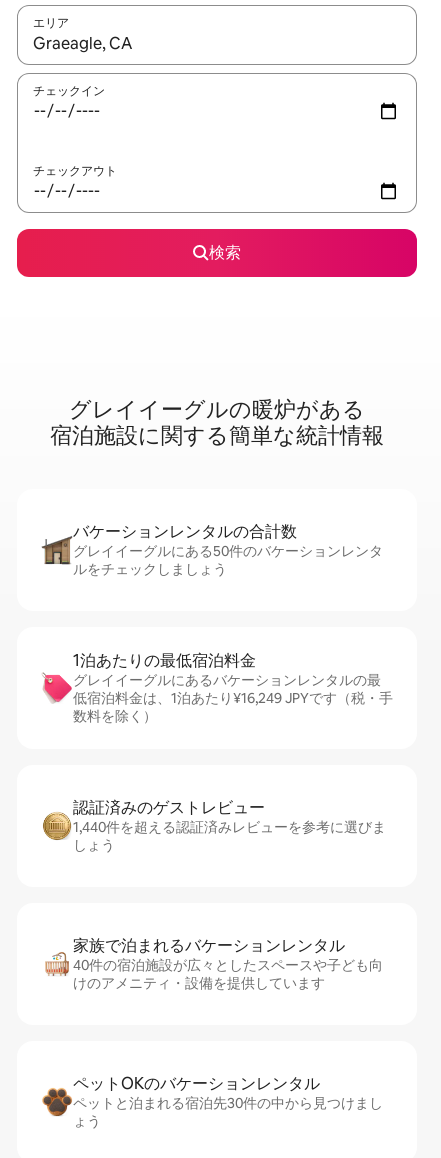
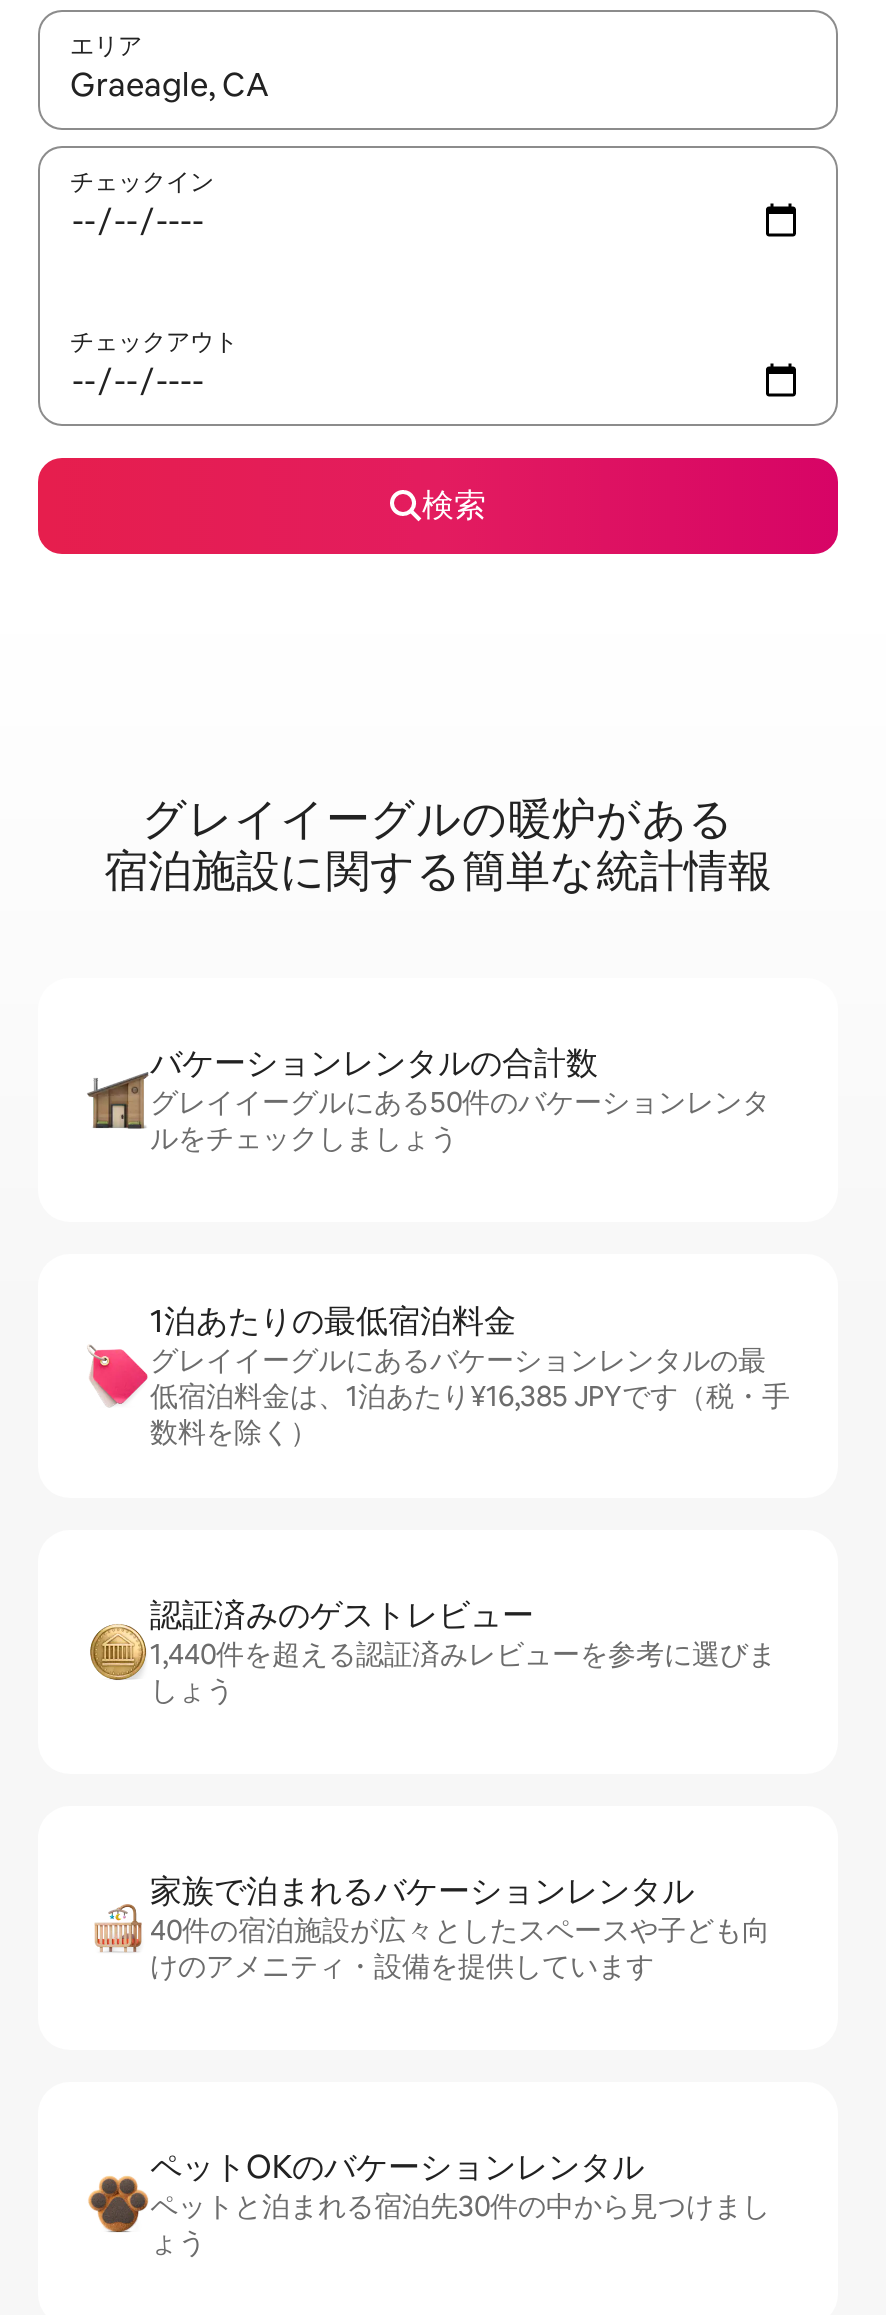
- 低宿泊料金は、1泊あたり¥16,249 JPYです（税・手
+ 低宿泊料金は、1泊あたり¥16,385 JPYです（税・手
